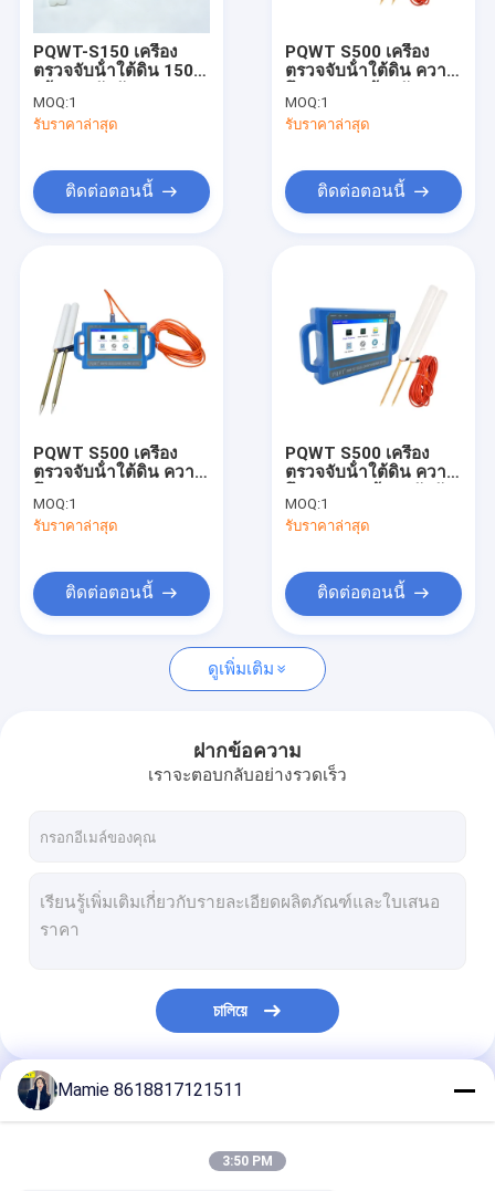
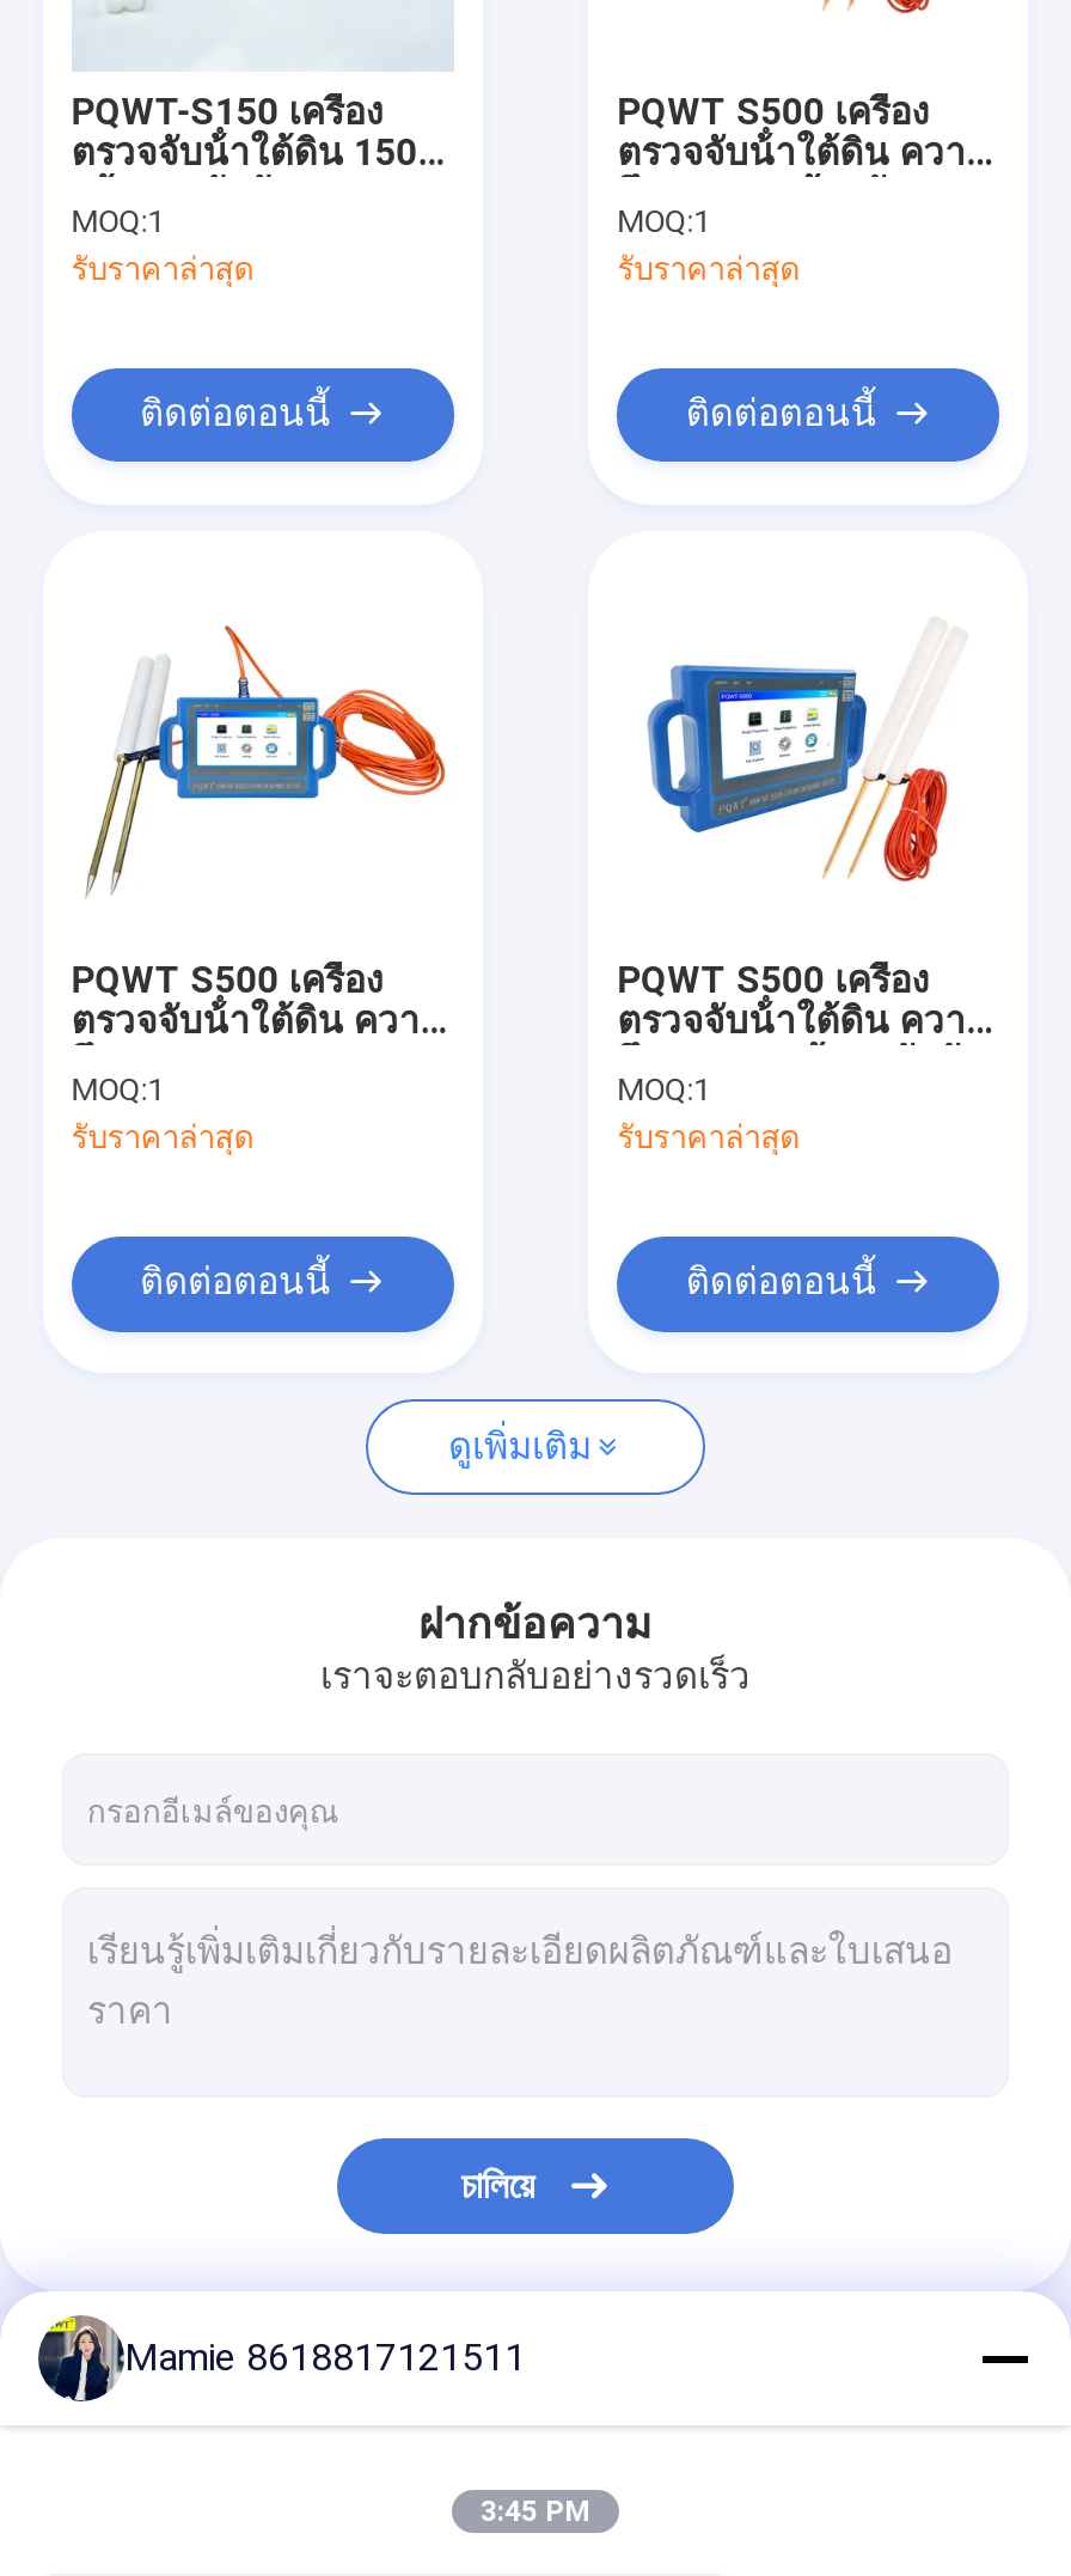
- 3:50 PM
+ 3:45 PM
